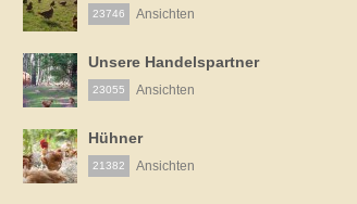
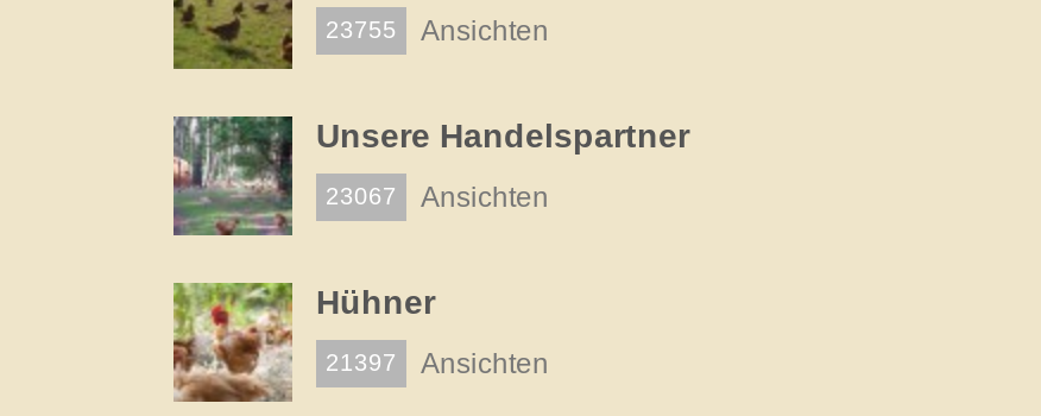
- 23746 Ansichten
+ 23755 Ansichten

- 23055 Ansichten
+ 23067 Ansichten

- 21382 Ansichten
+ 21397 Ansichten
